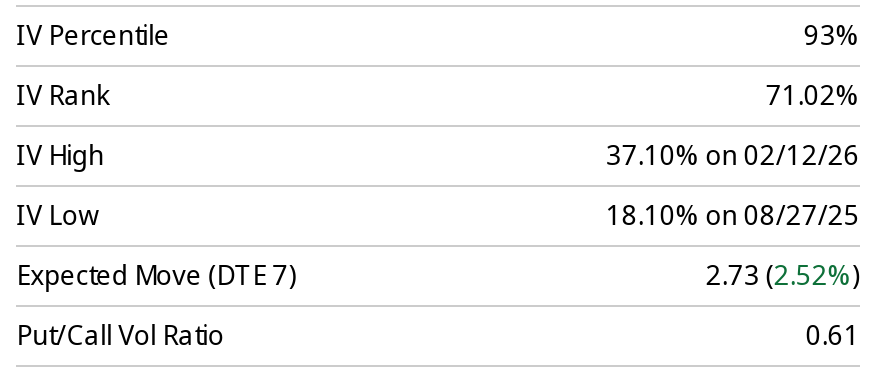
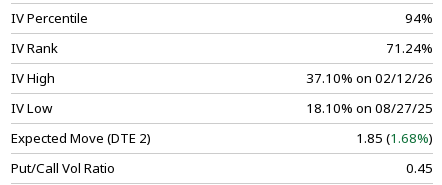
- 93%
+ 94%

- 71.02%
+ 71.24%

- Expected Move (DTE 7)
+ Expected Move (DTE 2)

- 2.73 (2.52%)
+ 1.85 (1.68%)

- 0.61
+ 0.45
